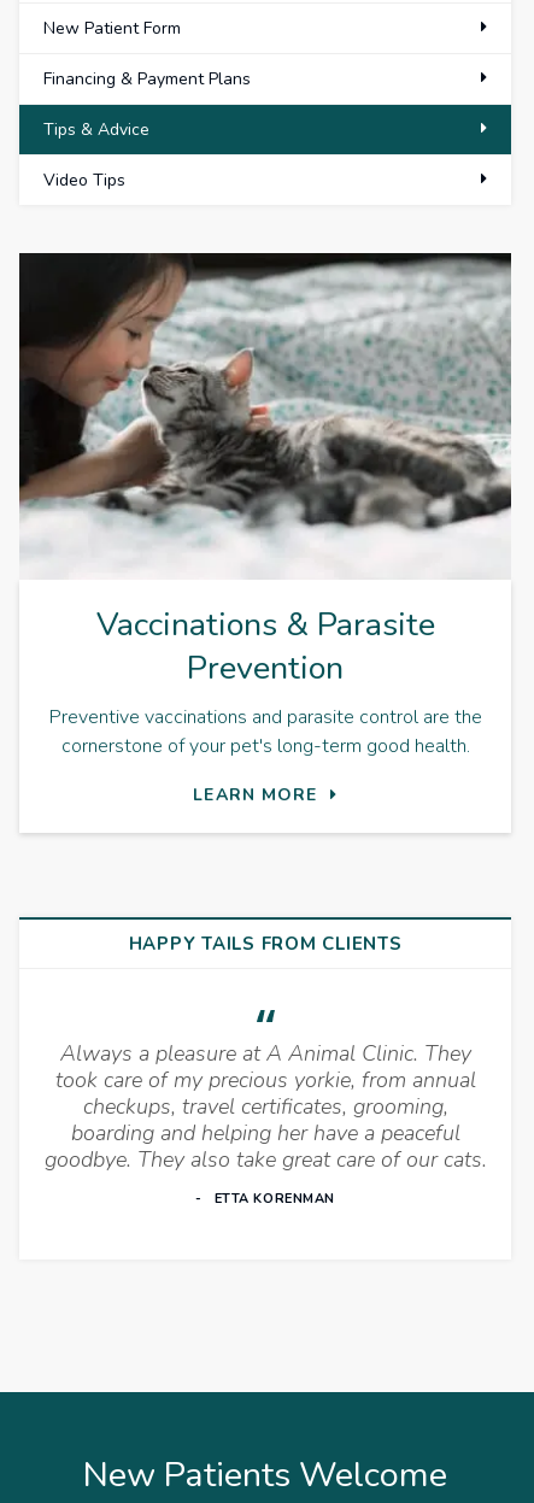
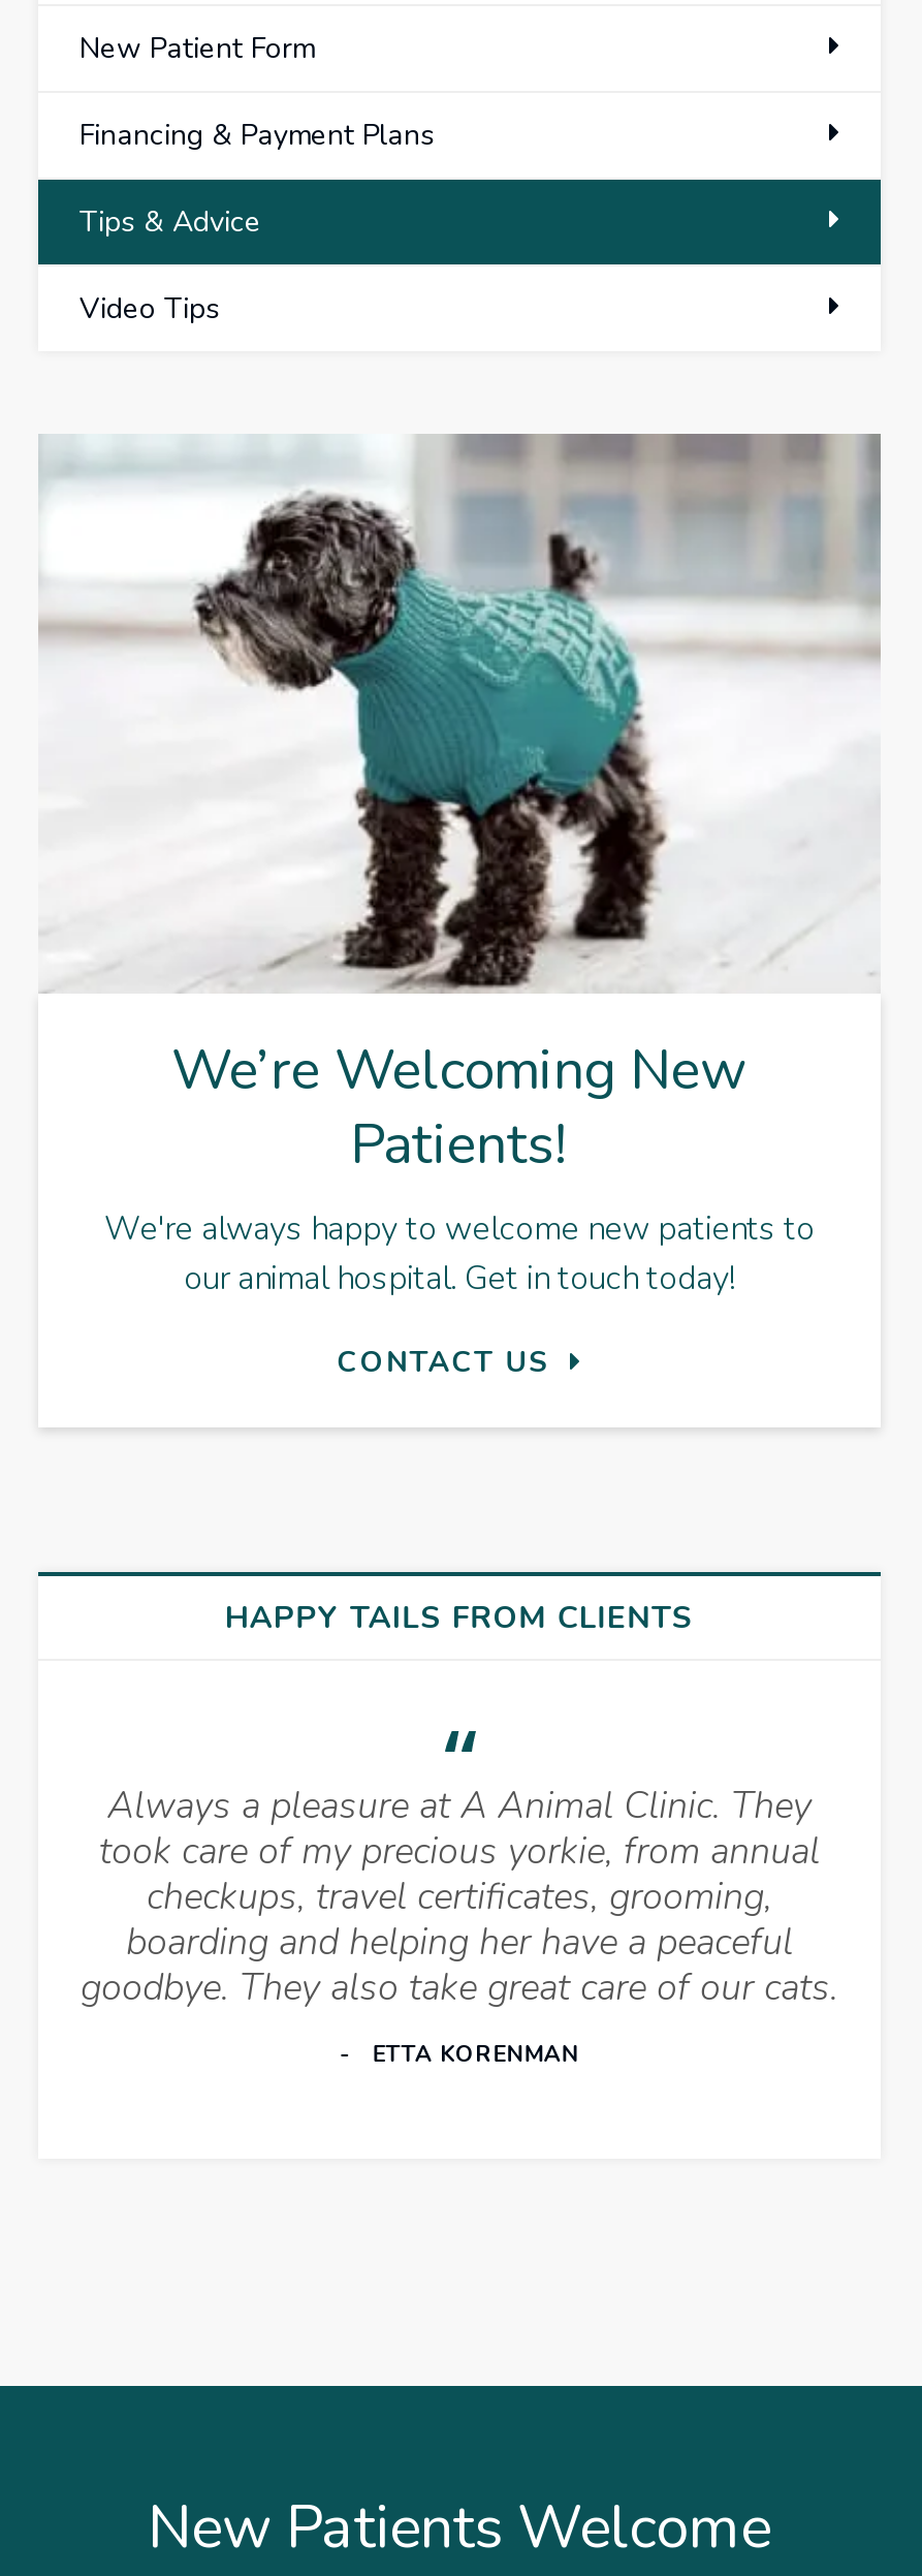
- [image]
- Vaccinations & Parasite
- Prevention
- Preventive vaccinations and parasite control are the
- cornerstone of your pet's long-term good health.
+ [image]
+ We’re Welcoming New
+ Patients!
+ We're always happy to welcome new patients to
+ our animal hospital. Get in touch today!

- LEARN MORE
+ CONTACT US
